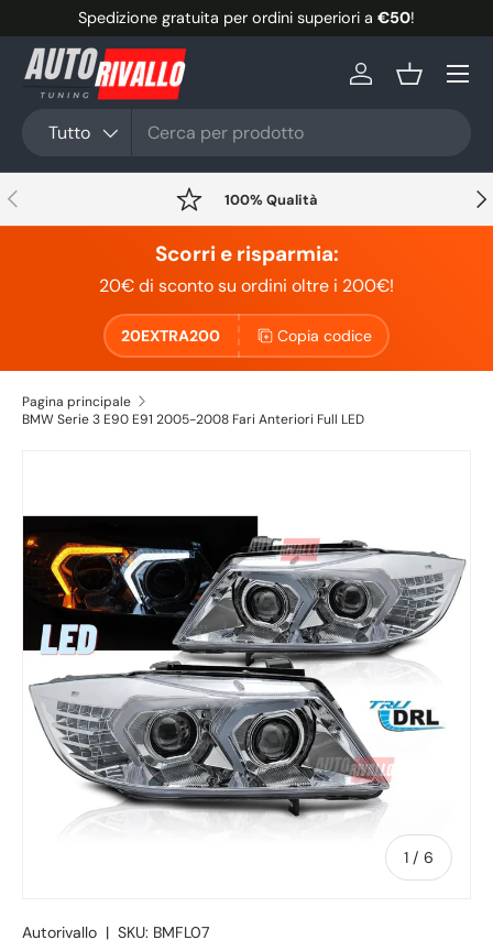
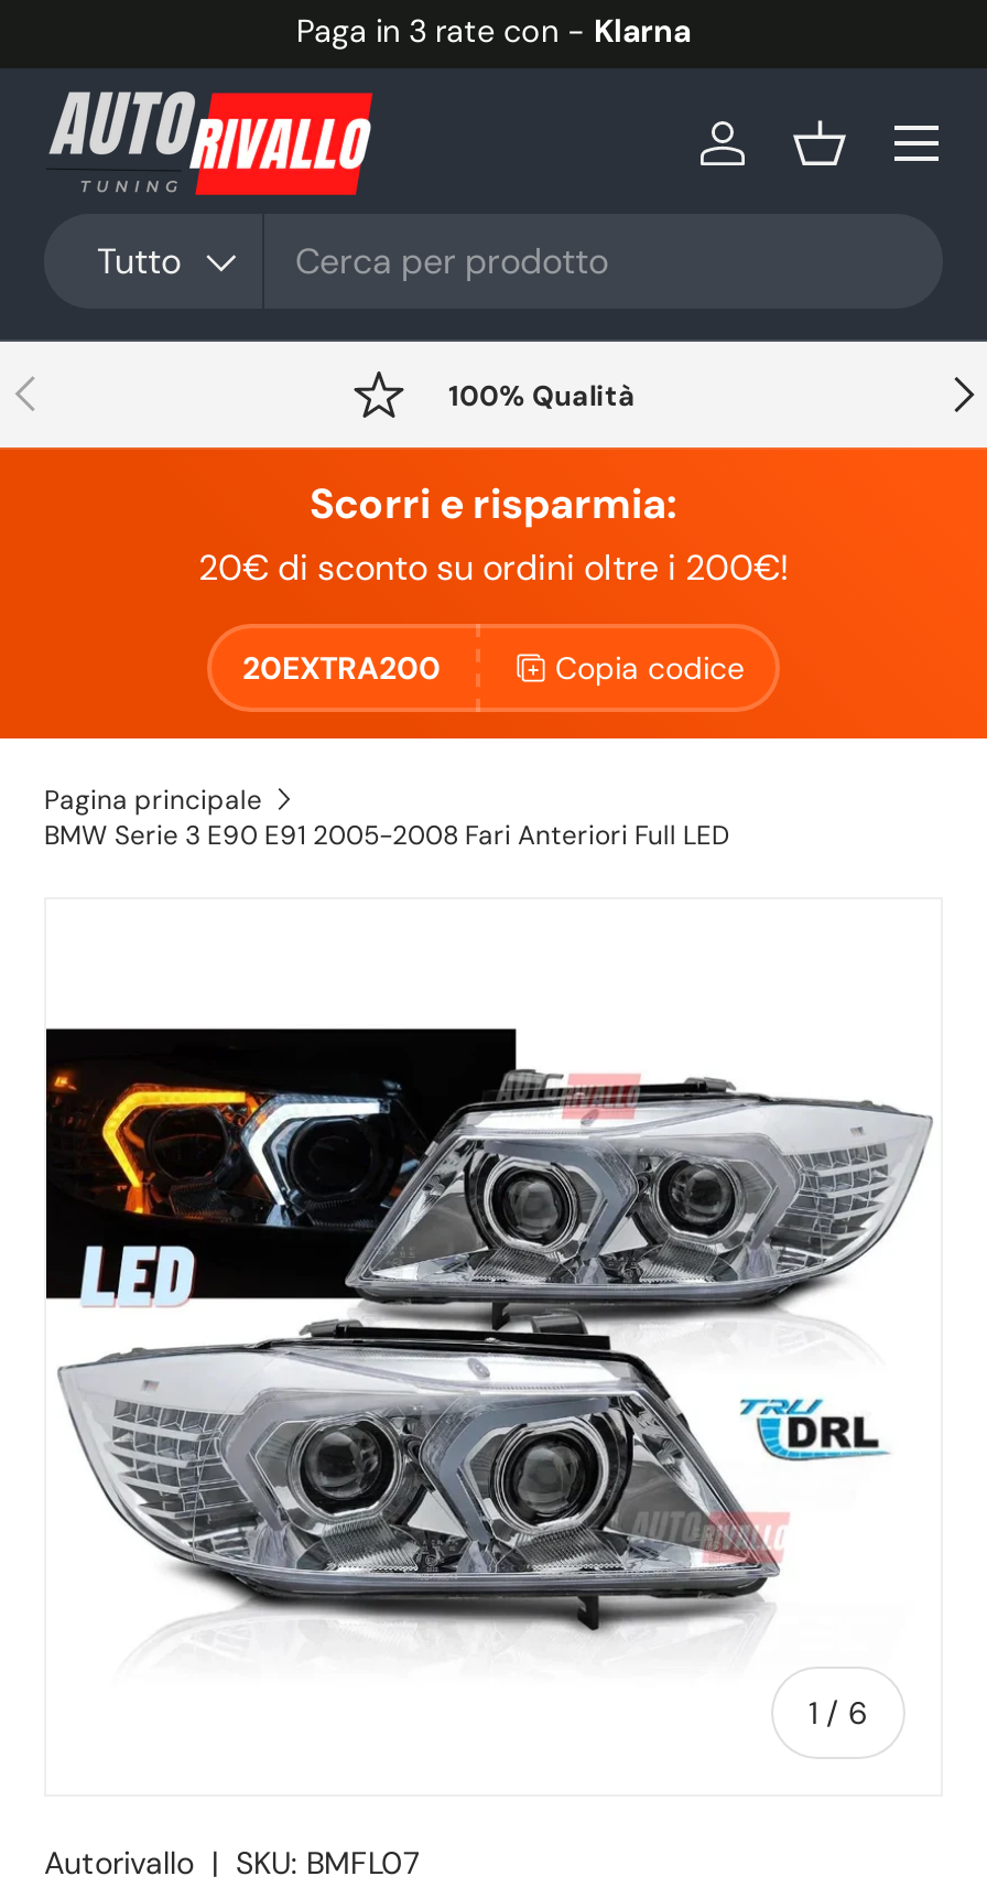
- Spedizione gratuita per ordini superiori a €50!
+ Paga in 3 rate con - Klarna
